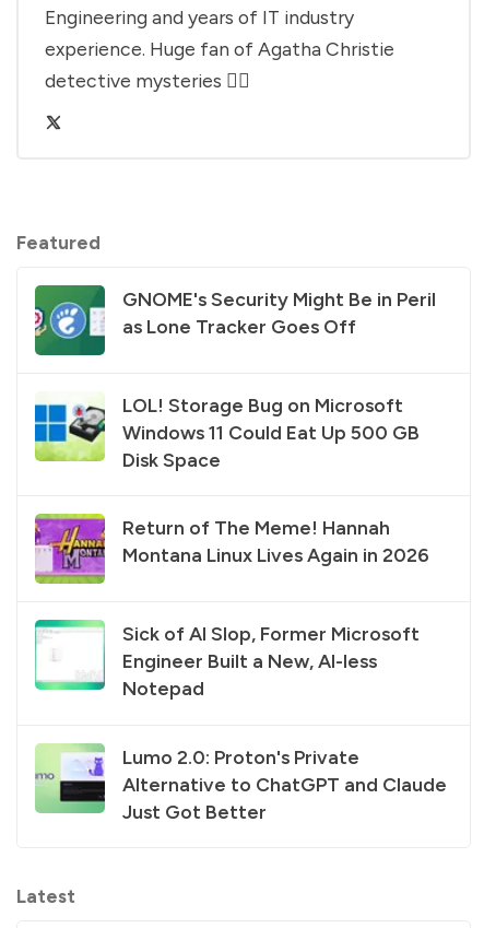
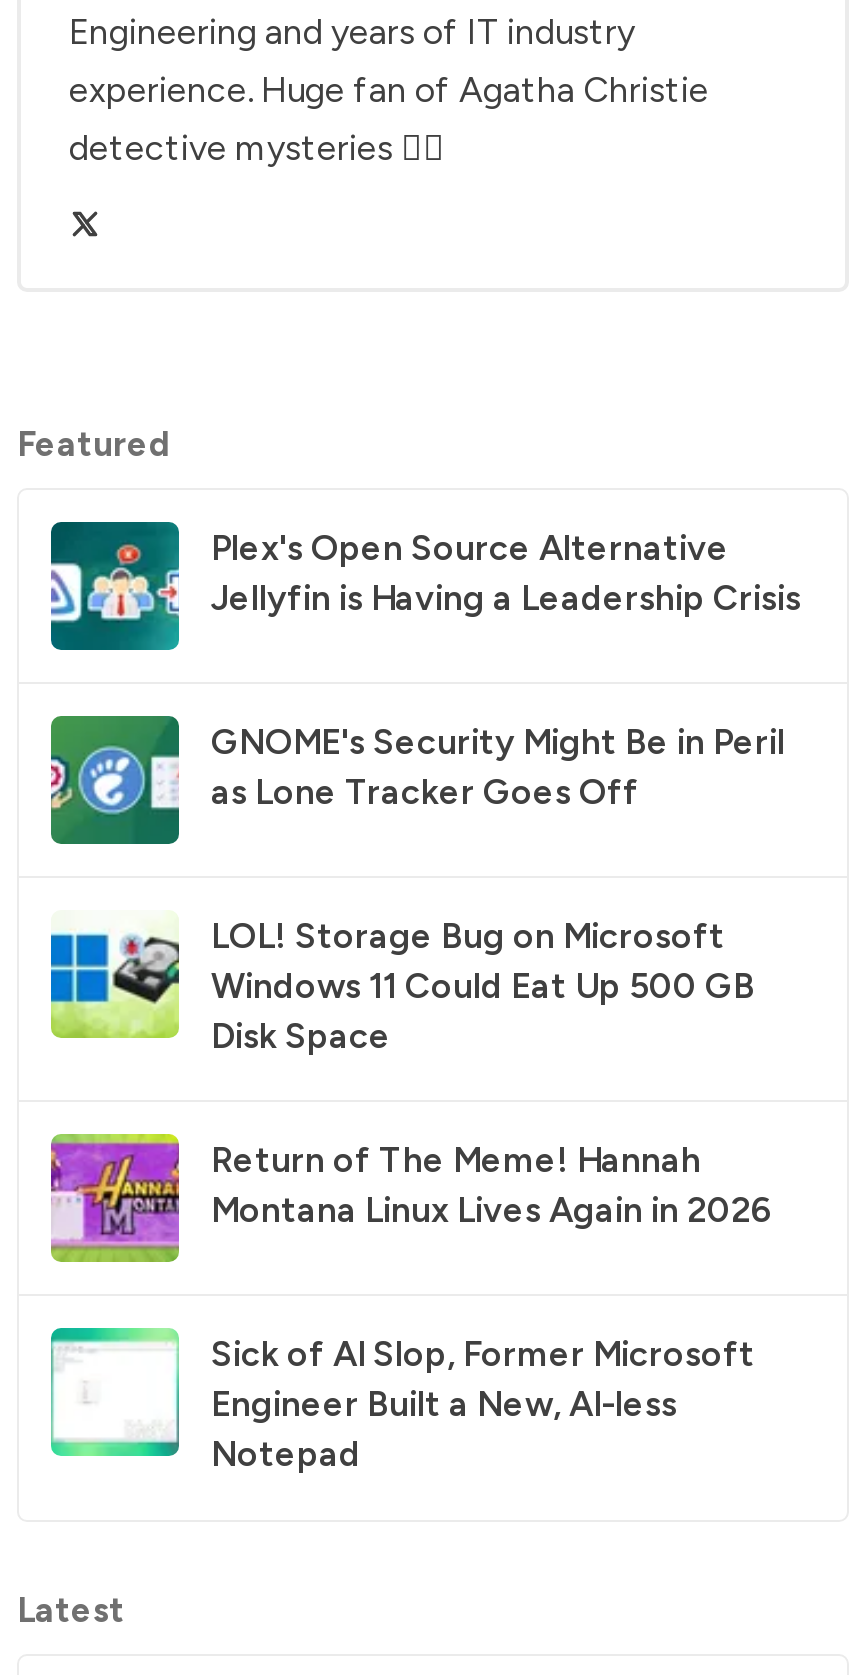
+ [image]
+ Plex's Open Source Alternative
+ Jellyfin is Having a Leadership Crisis

moved down: [image] | GNOME's Security Might Be in Peril | as Lone Tracker Goes Off | ... | Engineer Built a New, AI-less | Notepad

- [image]
- Lumo 2.0: Proton's Private
- Alternative to ChatGPT and Claude
- Just Got Better
